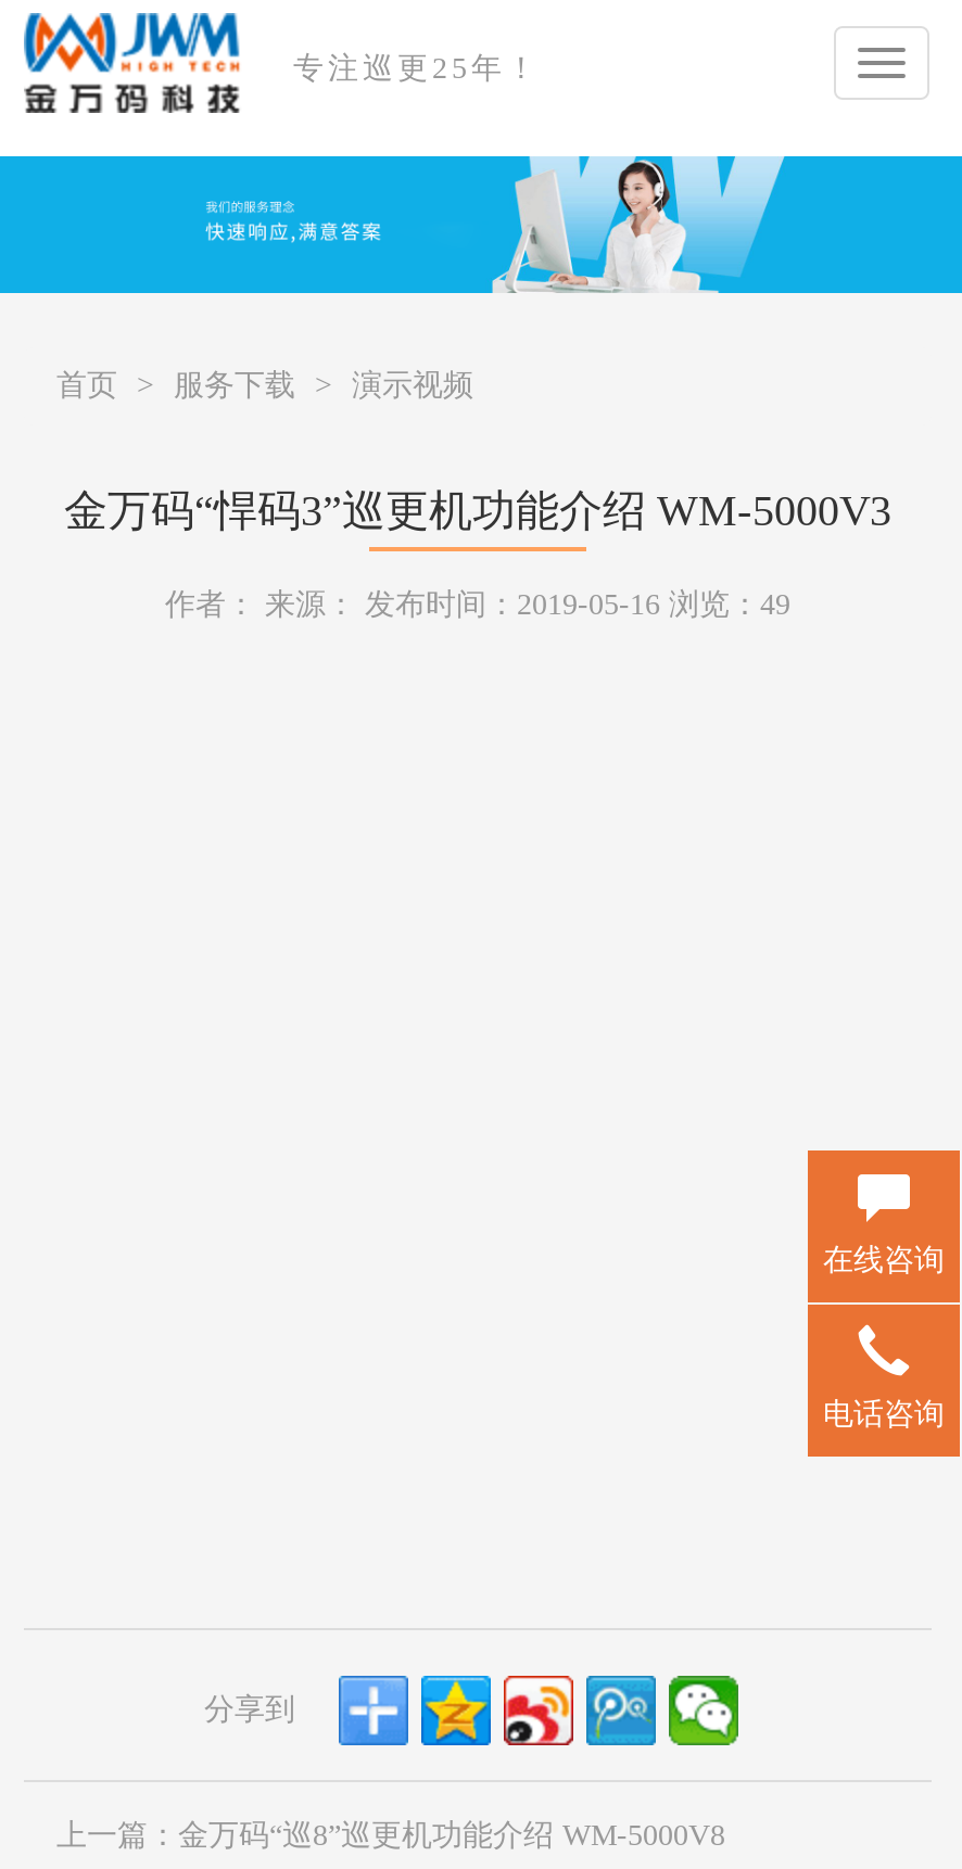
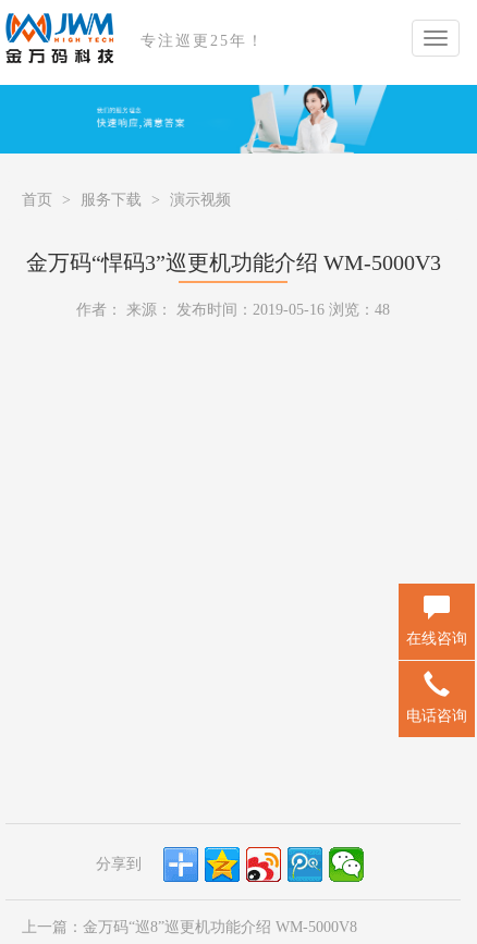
- 作者： 来源： 发布时间：2019-05-16 浏览：49
+ 作者： 来源： 发布时间：2019-05-16 浏览：48
